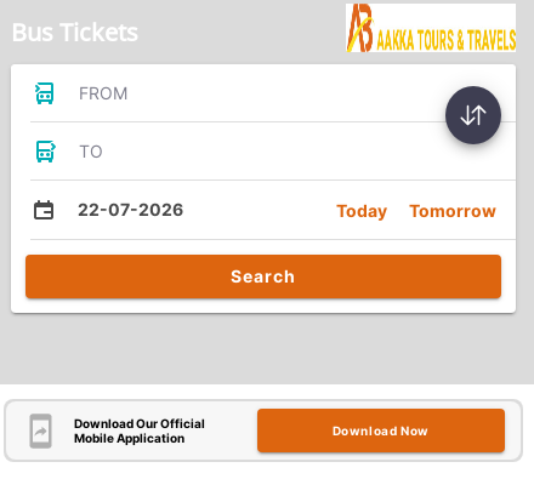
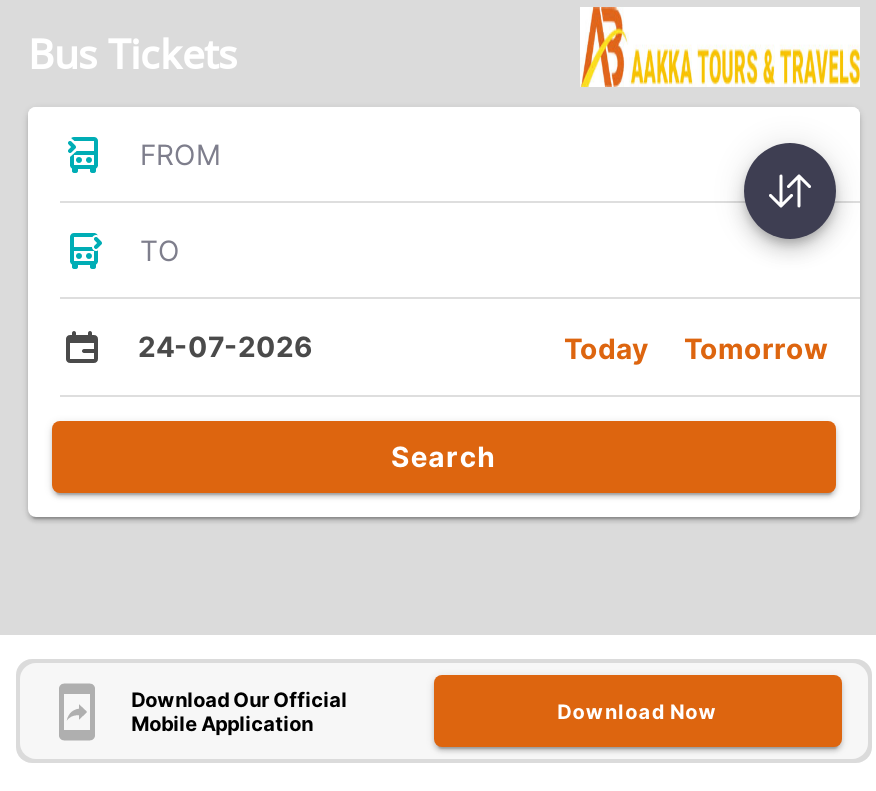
- 22-07-2026
+ 24-07-2026
